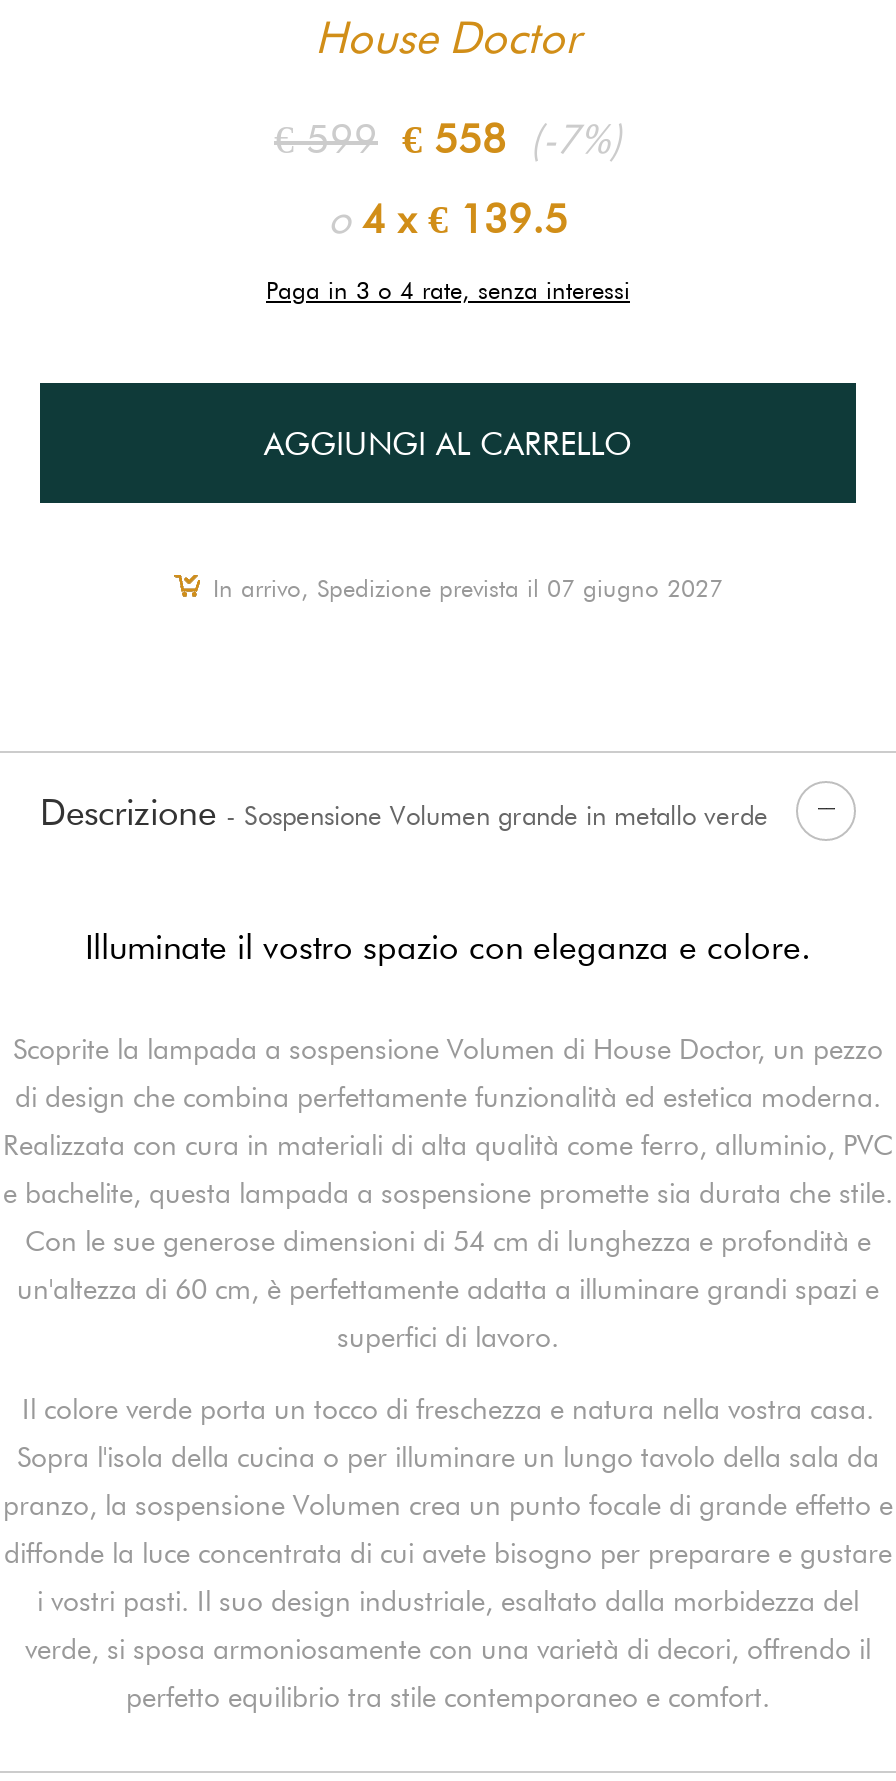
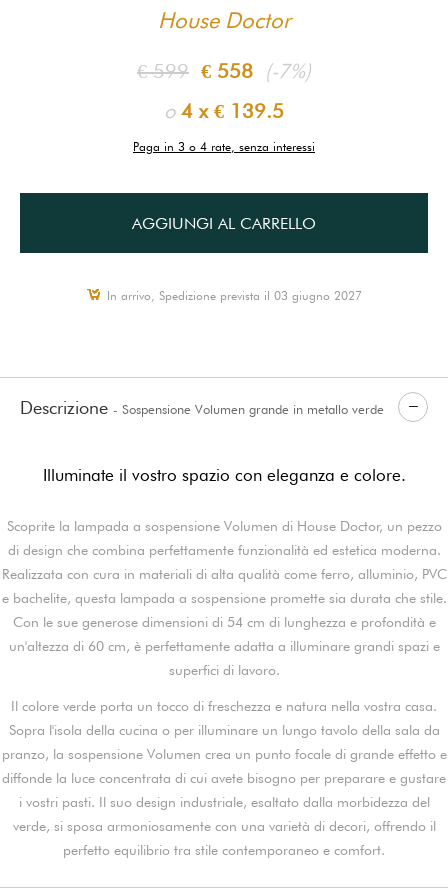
- In arrivo, Spedizione prevista il 07 giugno 2027
+ In arrivo, Spedizione prevista il 03 giugno 2027
